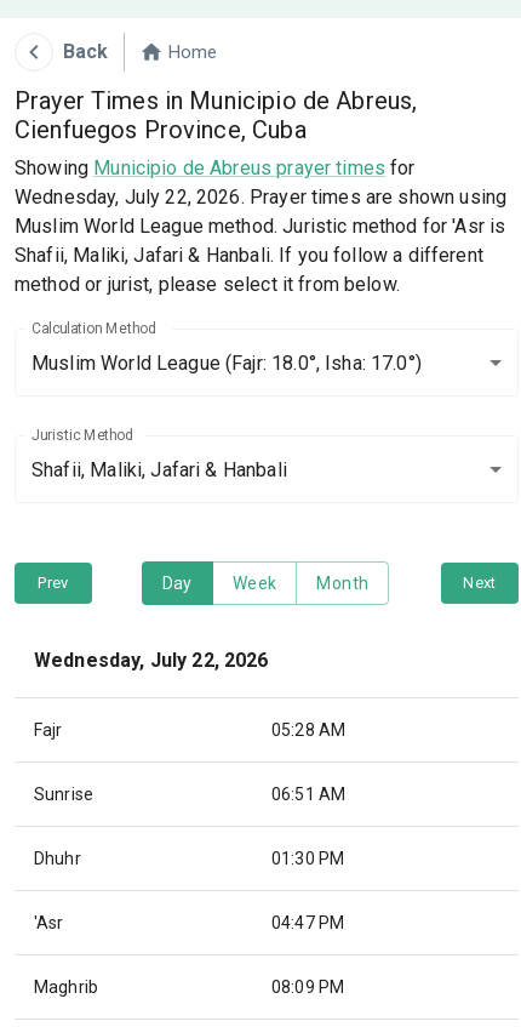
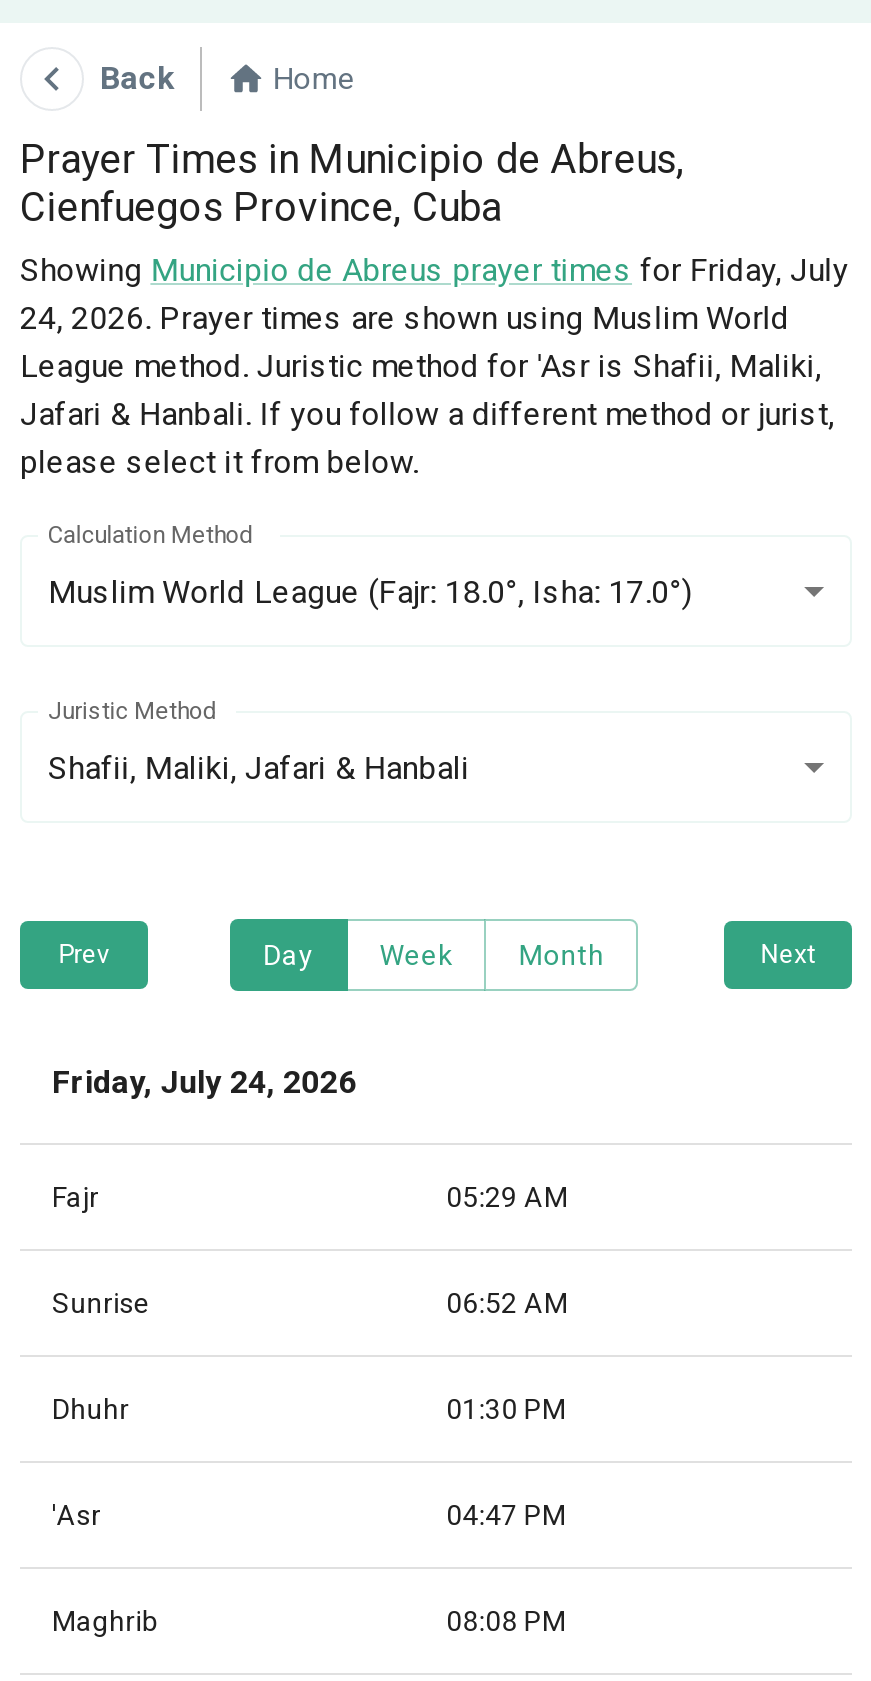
- Showing Municipio de Abreus prayer times for
- Wednesday, July 22, 2026. Prayer times are shown using
- Muslim World League method. Juristic method for 'Asr is
- Shafii, Maliki, Jafari & Hanbali. If you follow a different
- method or jurist, please select it from below.
+ Showing Municipio de Abreus prayer times for Friday, July
+ 24, 2026. Prayer times are shown using Muslim World
+ League method. Juristic method for 'Asr is Shafii, Maliki,
+ Jafari & Hanbali. If you follow a different method or jurist,
+ please select it from below.

- Wednesday, July 22, 2026
+ Friday, July 24, 2026

- 05:28 AM
+ 05:29 AM

- 06:51 AM
+ 06:52 AM

- 08:09 PM
+ 08:08 PM
